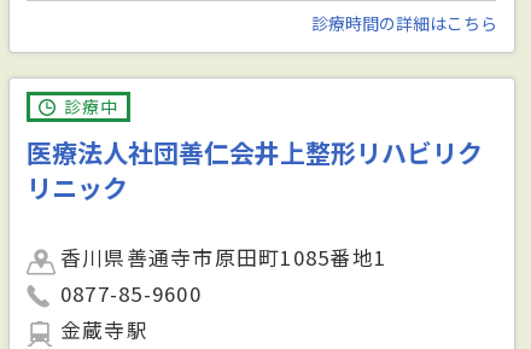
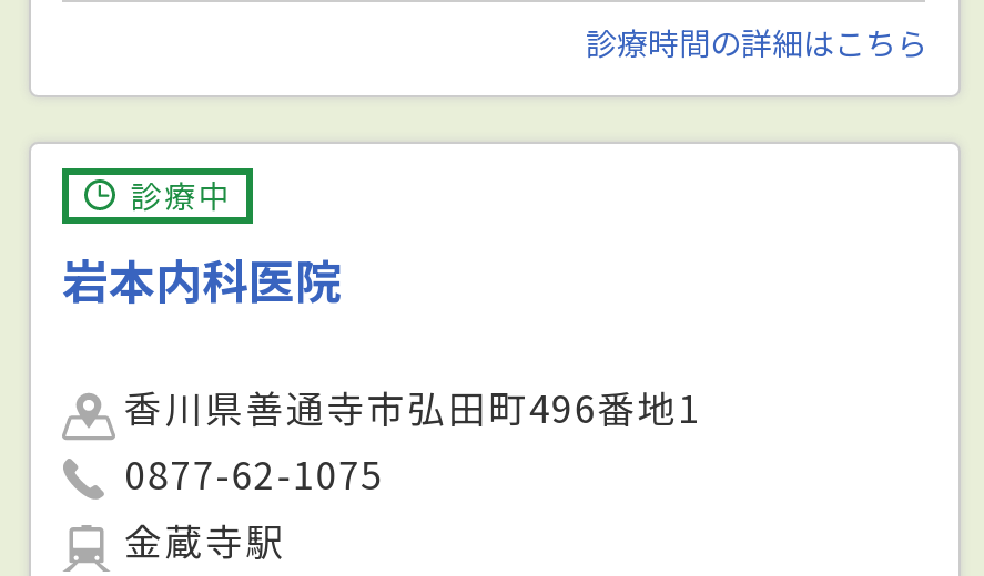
- 医療法人社団善仁会井上整形リハビリク
- リニック
+ 岩本内科医院

- 香川県善通寺市原田町1085番地1
- 0877-85-9600
+ 香川県善通寺市弘田町496番地1
+ 0877-62-1075
